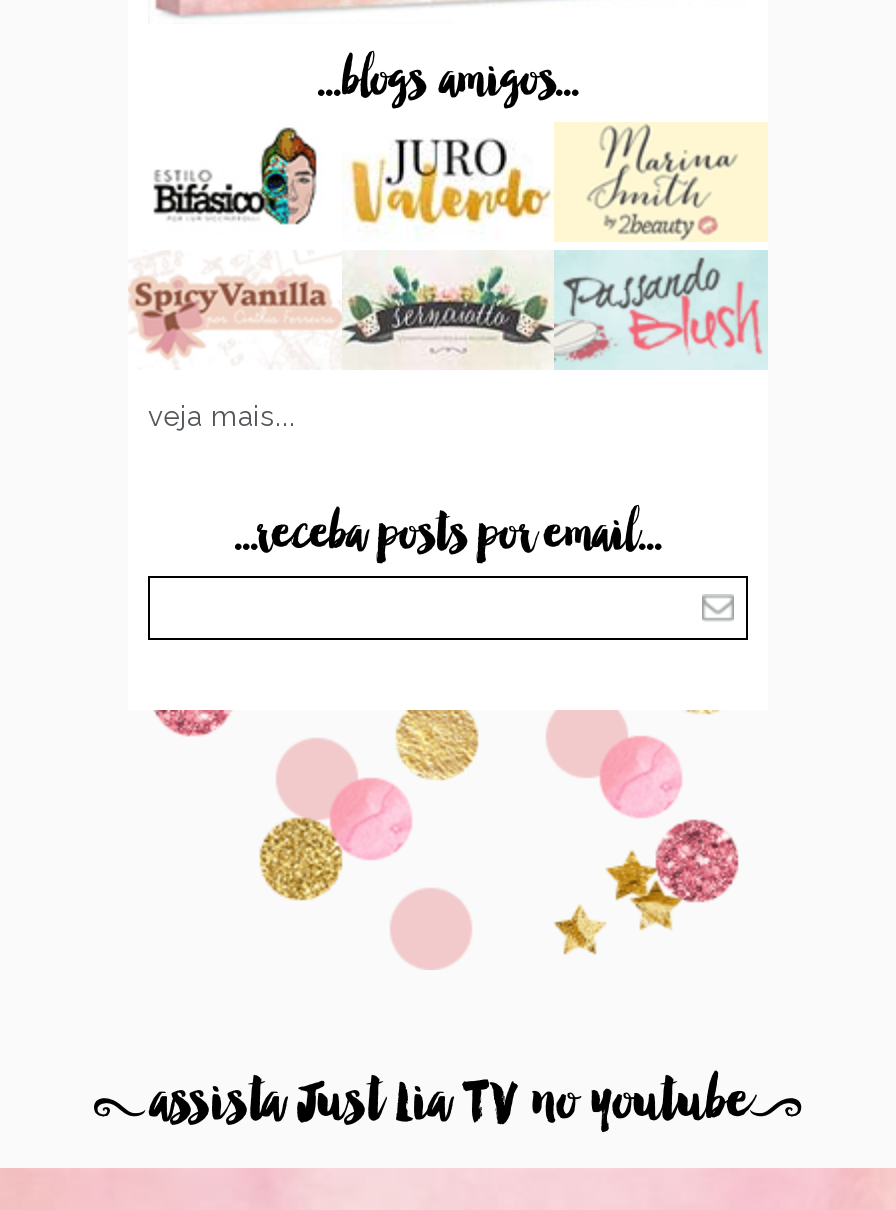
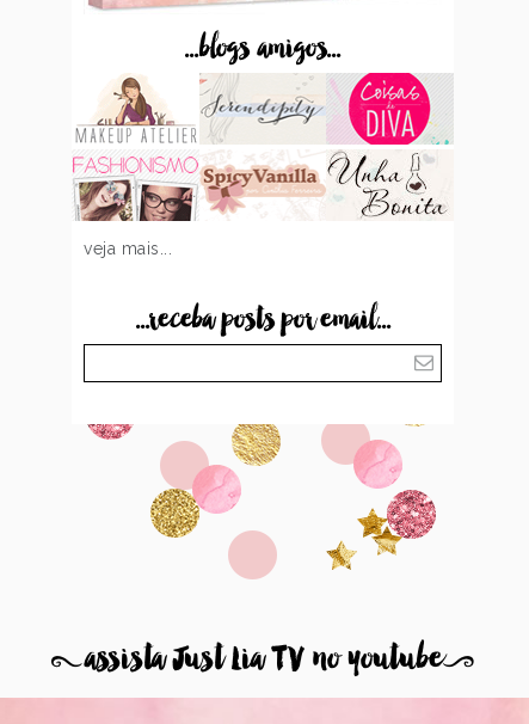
- [image]
+ [image]
